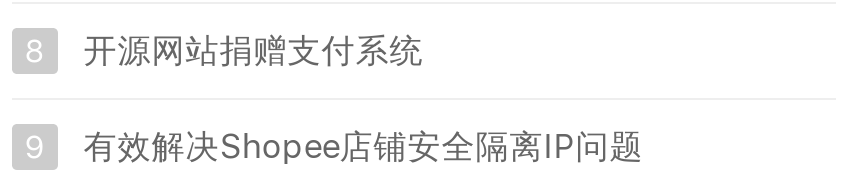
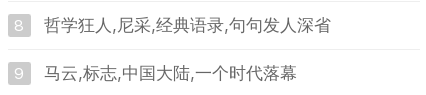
- 开源网站捐赠支付系统
+ 哲学狂人,尼采,经典语录,句句发人深省

- 有效解决Shopee店铺安全隔离IP问题
+ 马云,标志,中国大陆,一个时代落幕
